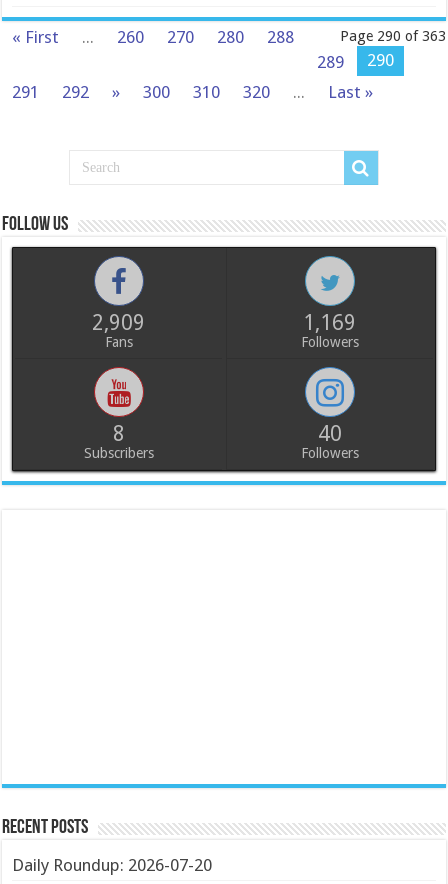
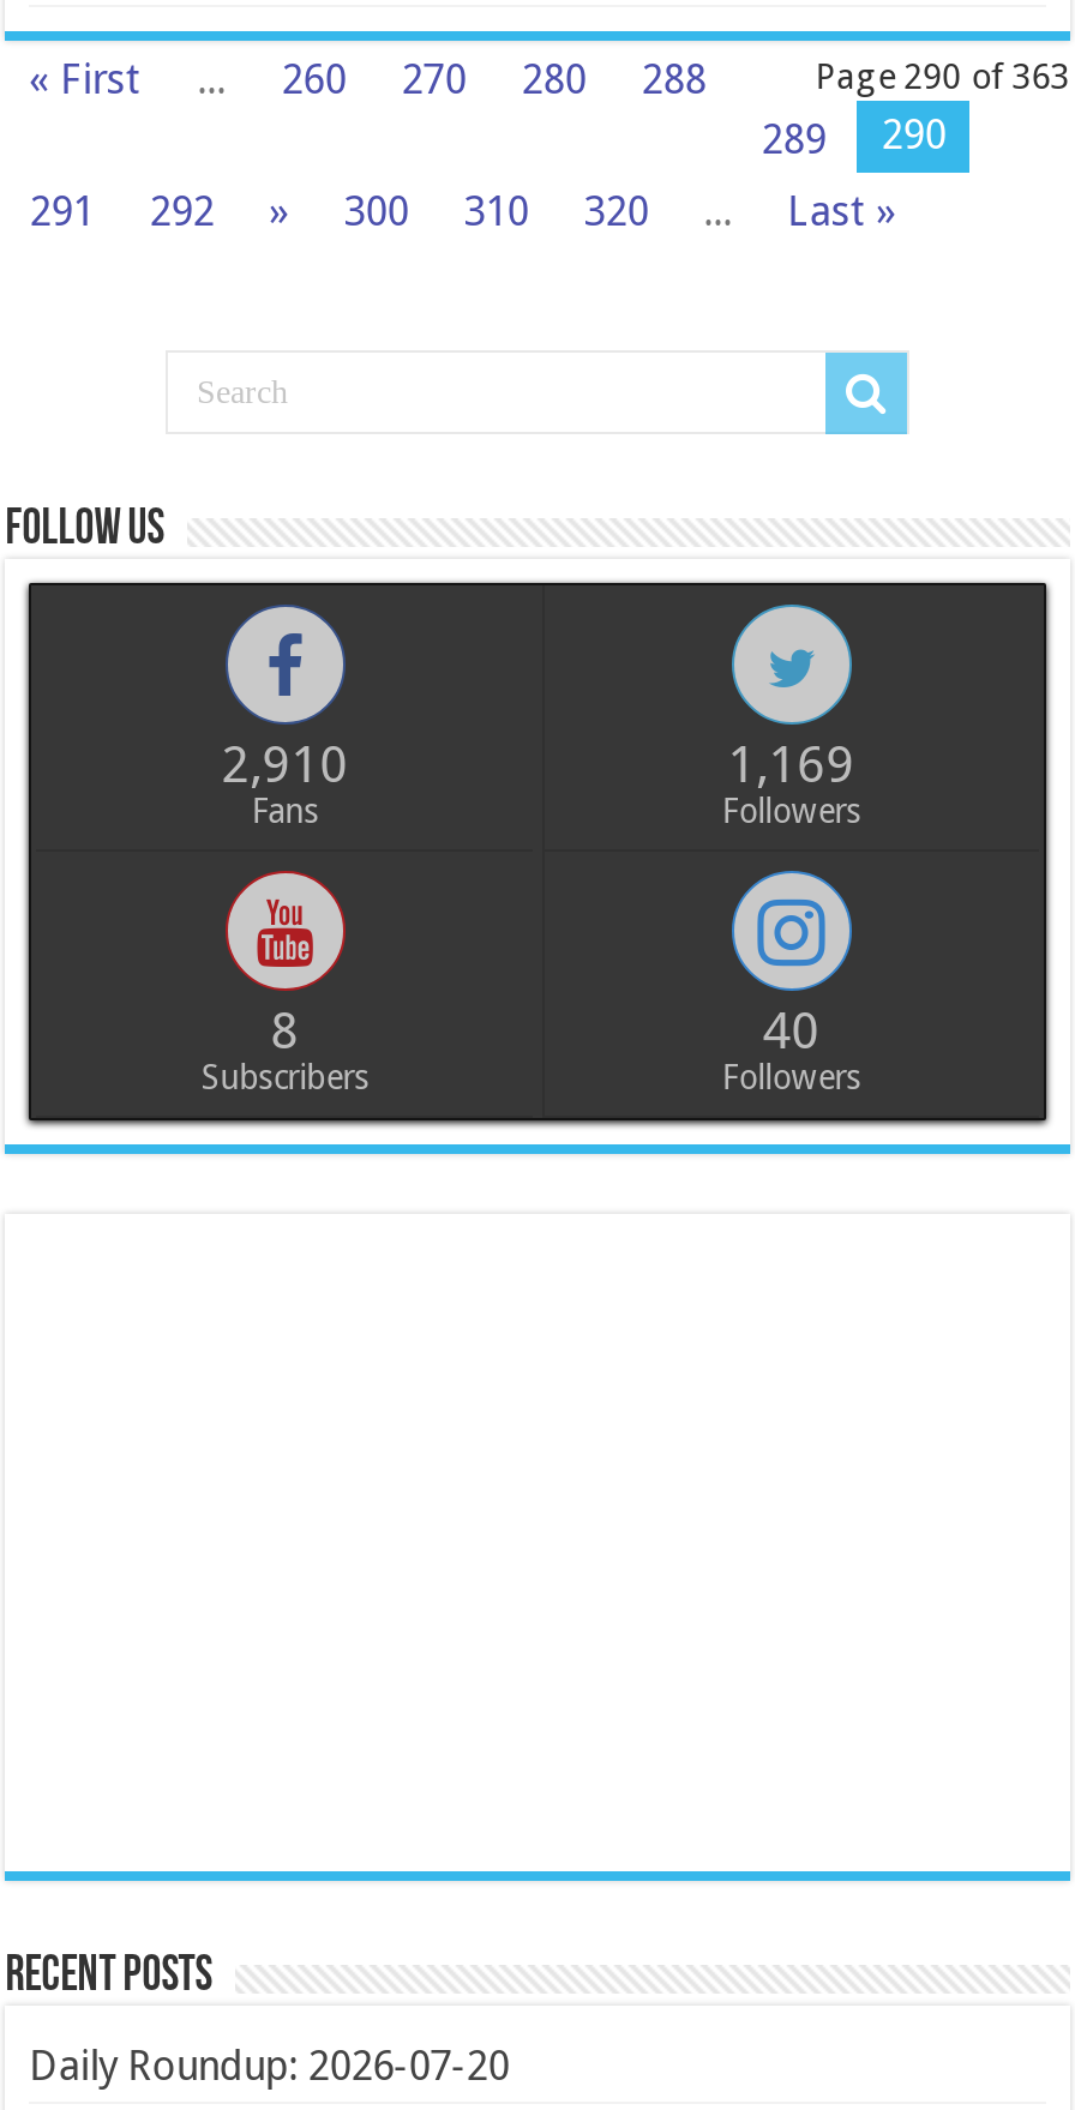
- 2,909
+ 2,910
